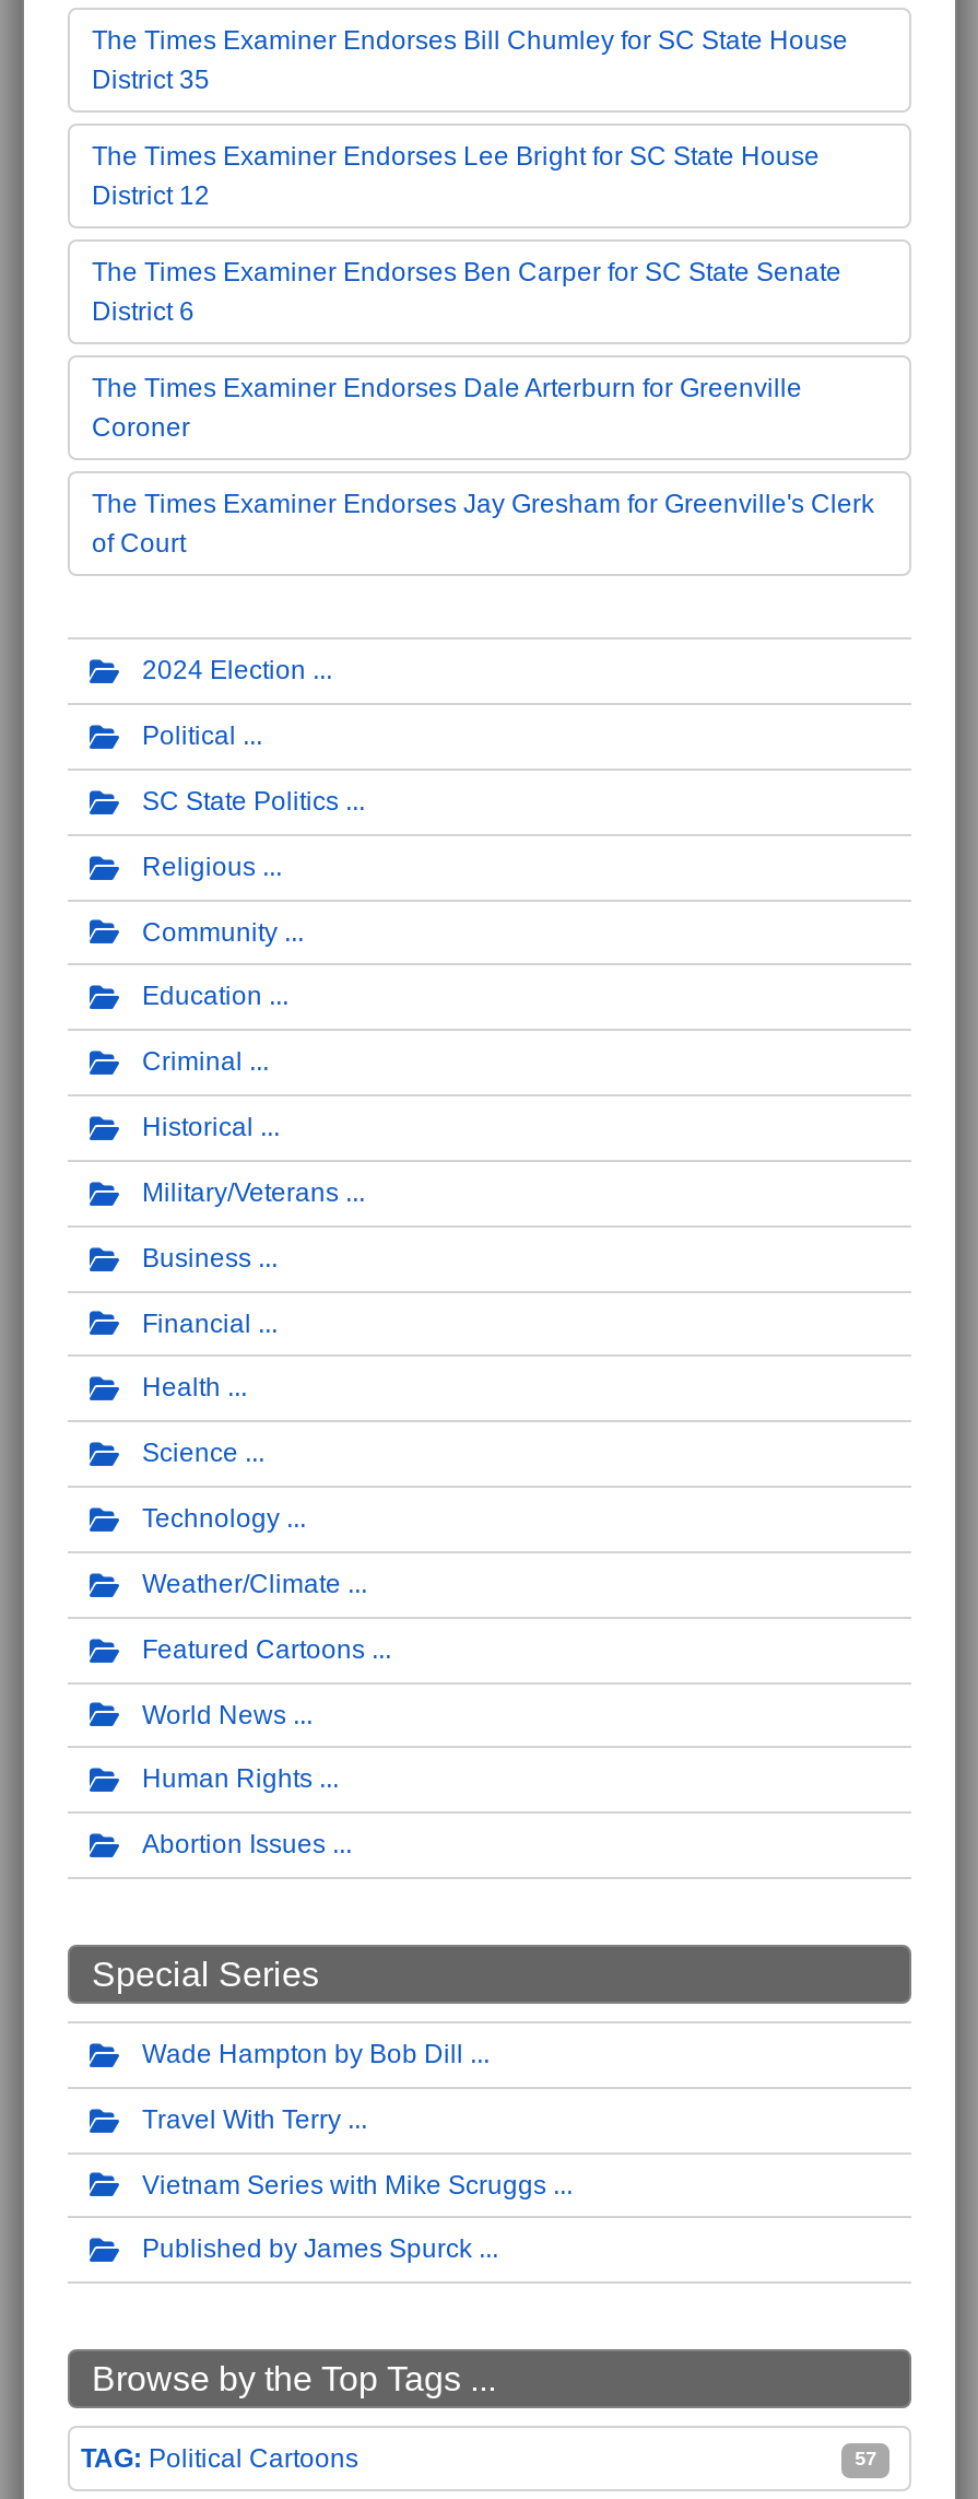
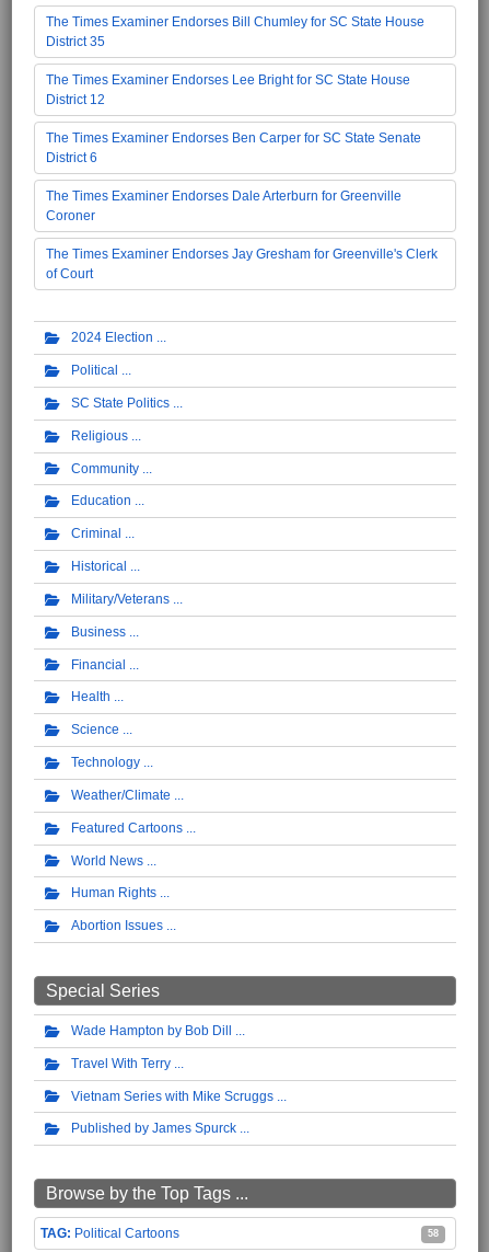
- 57
+ 58
